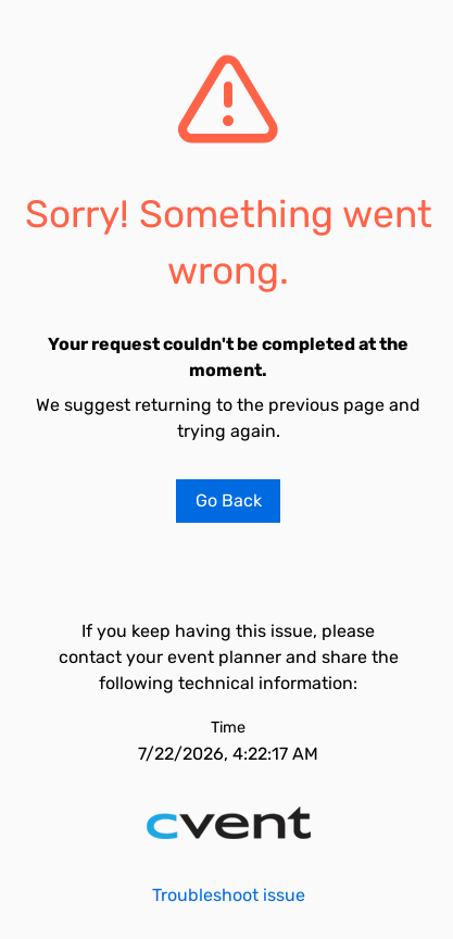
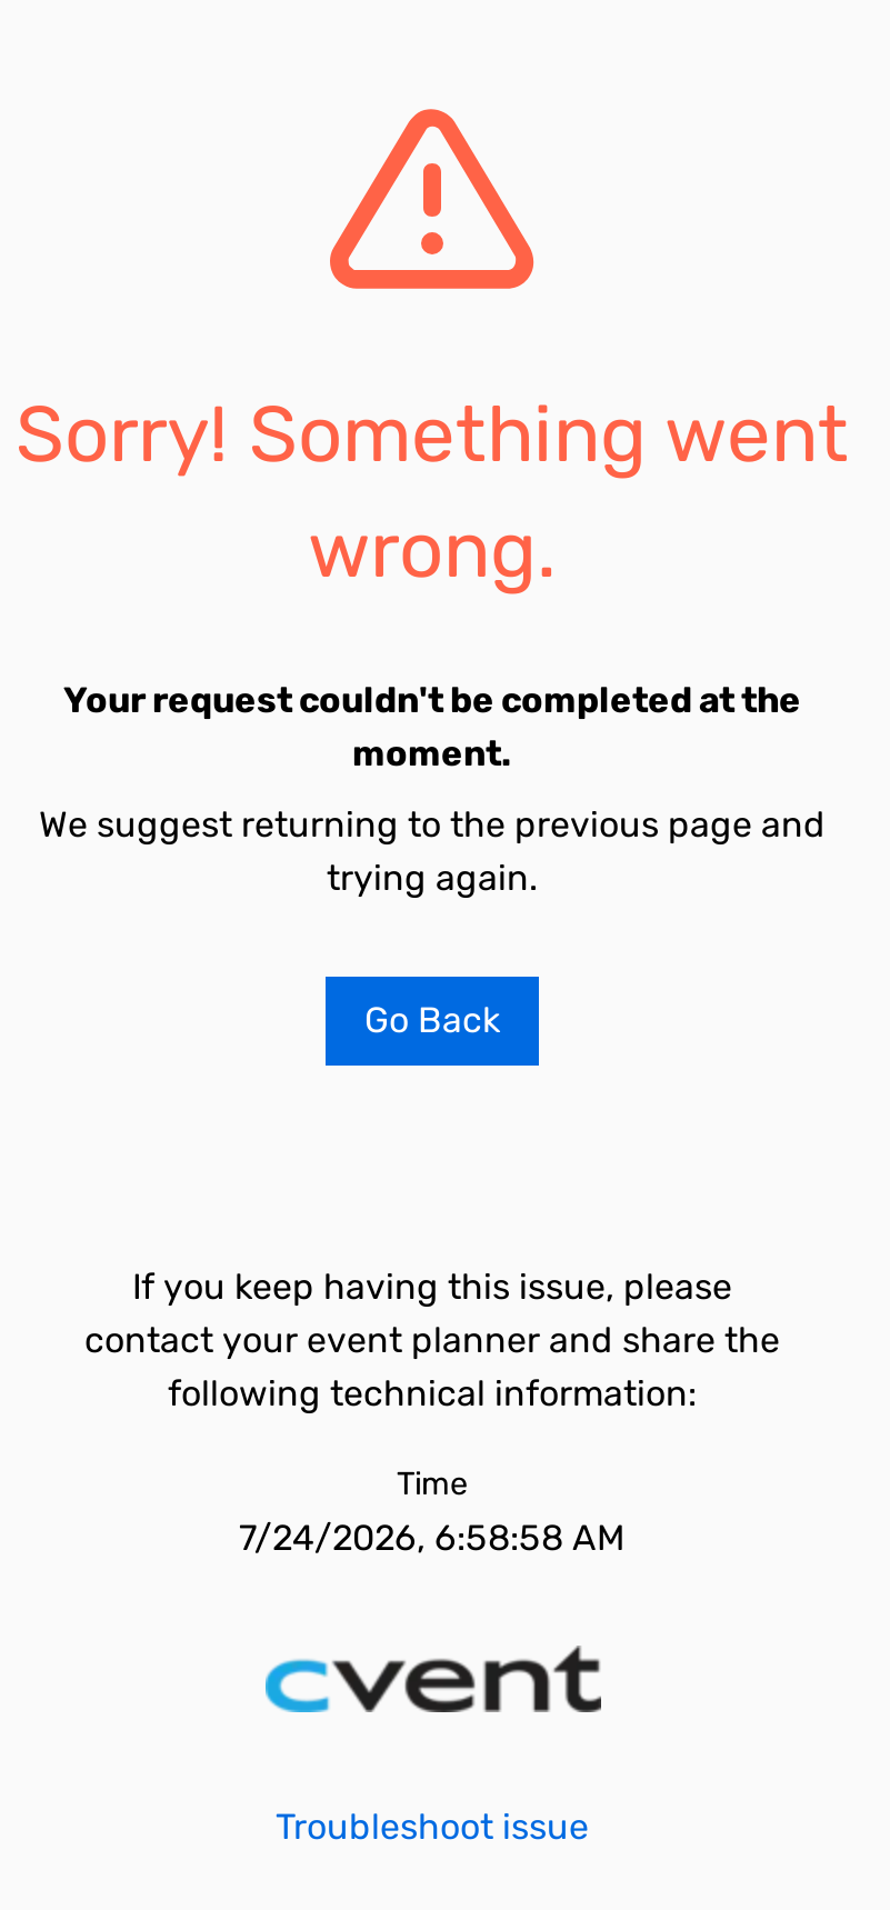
- 7/22/2026, 4:22:17 AM
+ 7/24/2026, 6:58:58 AM
